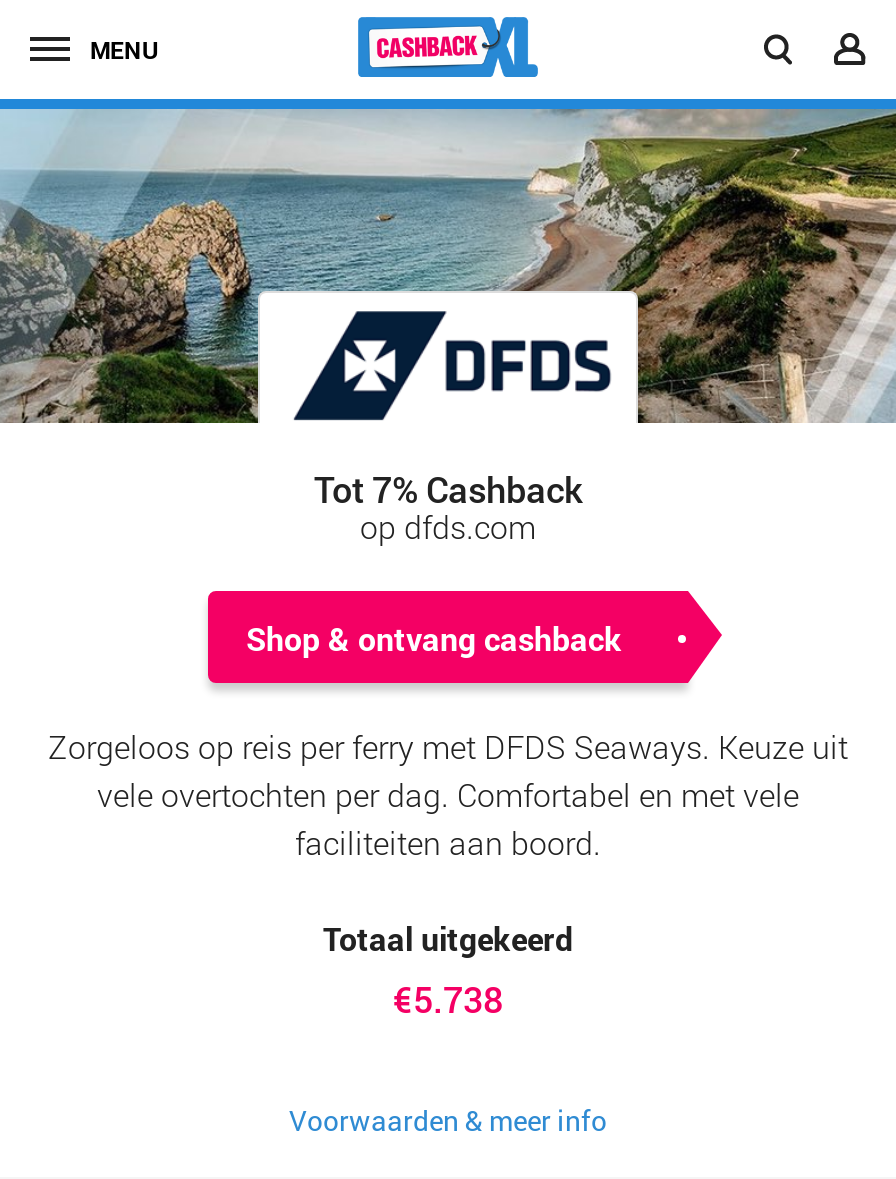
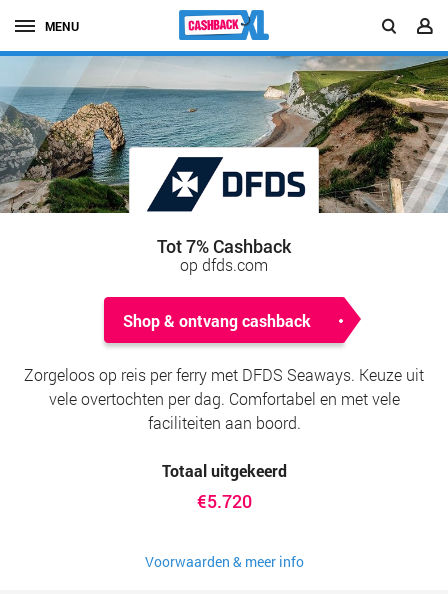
- €5.738
+ €5.720
